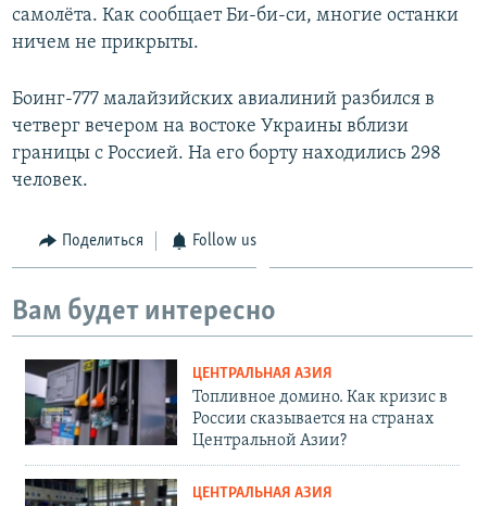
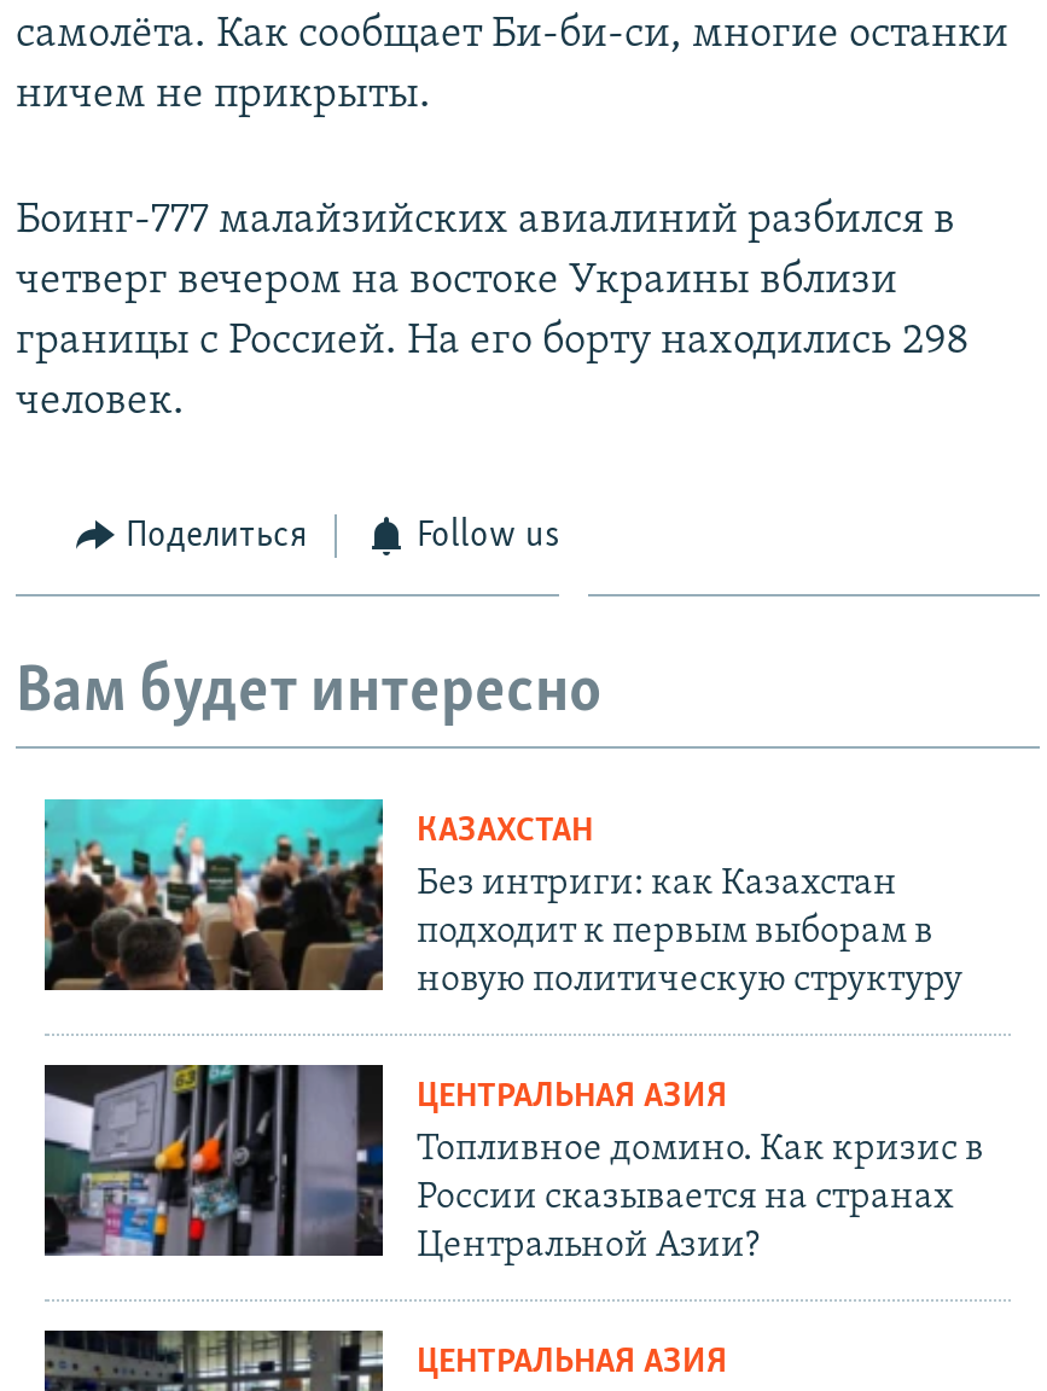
+ [image]
+ КАЗАХСТАН
+ Без интриги: как Казахстан
+ подходит к первым выборам в
+ новую политическую структуру
